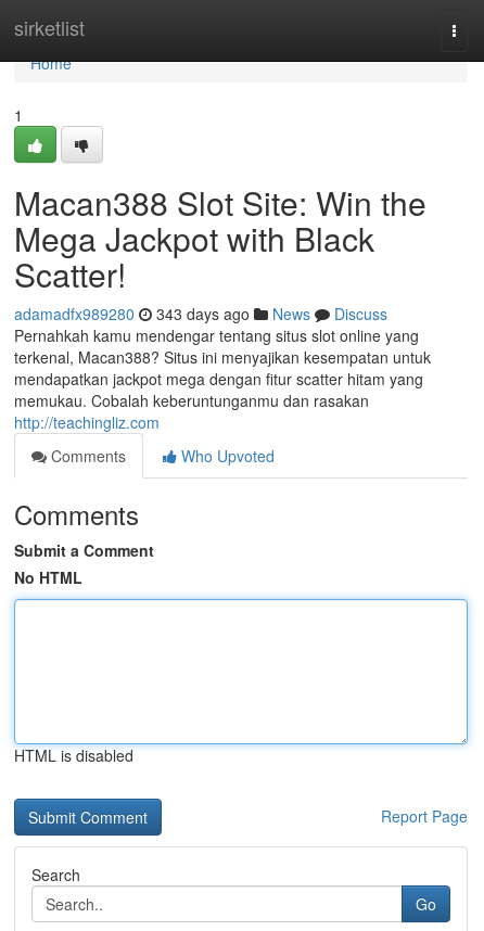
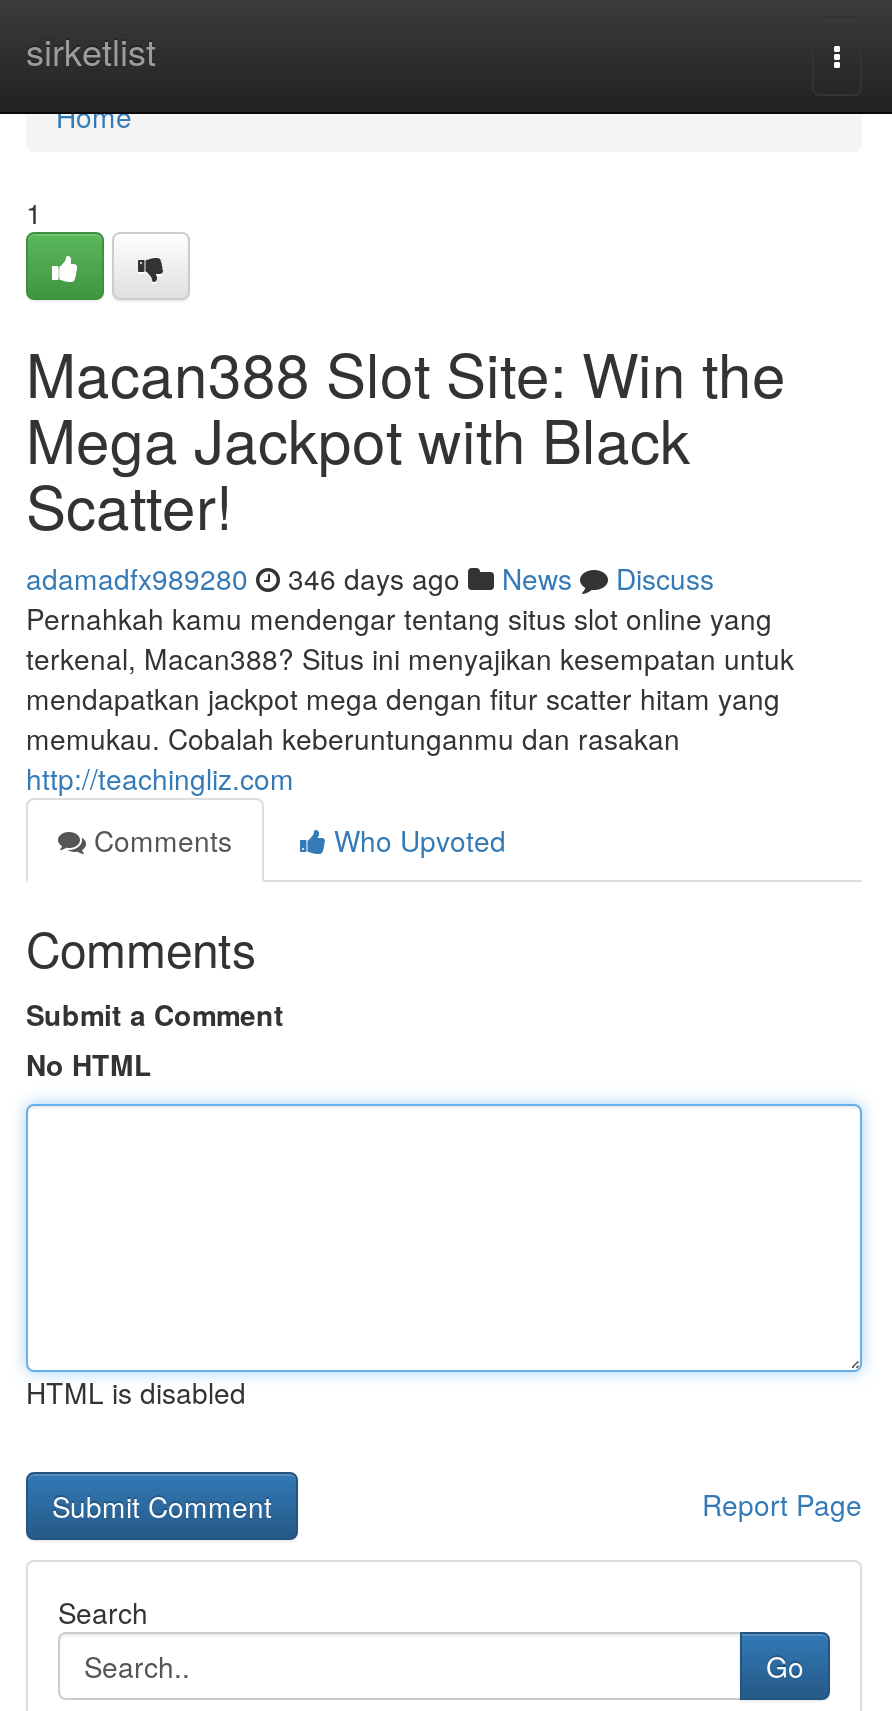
- adamadfx989280 343 days ago News Discuss
+ adamadfx989280 346 days ago News Discuss
